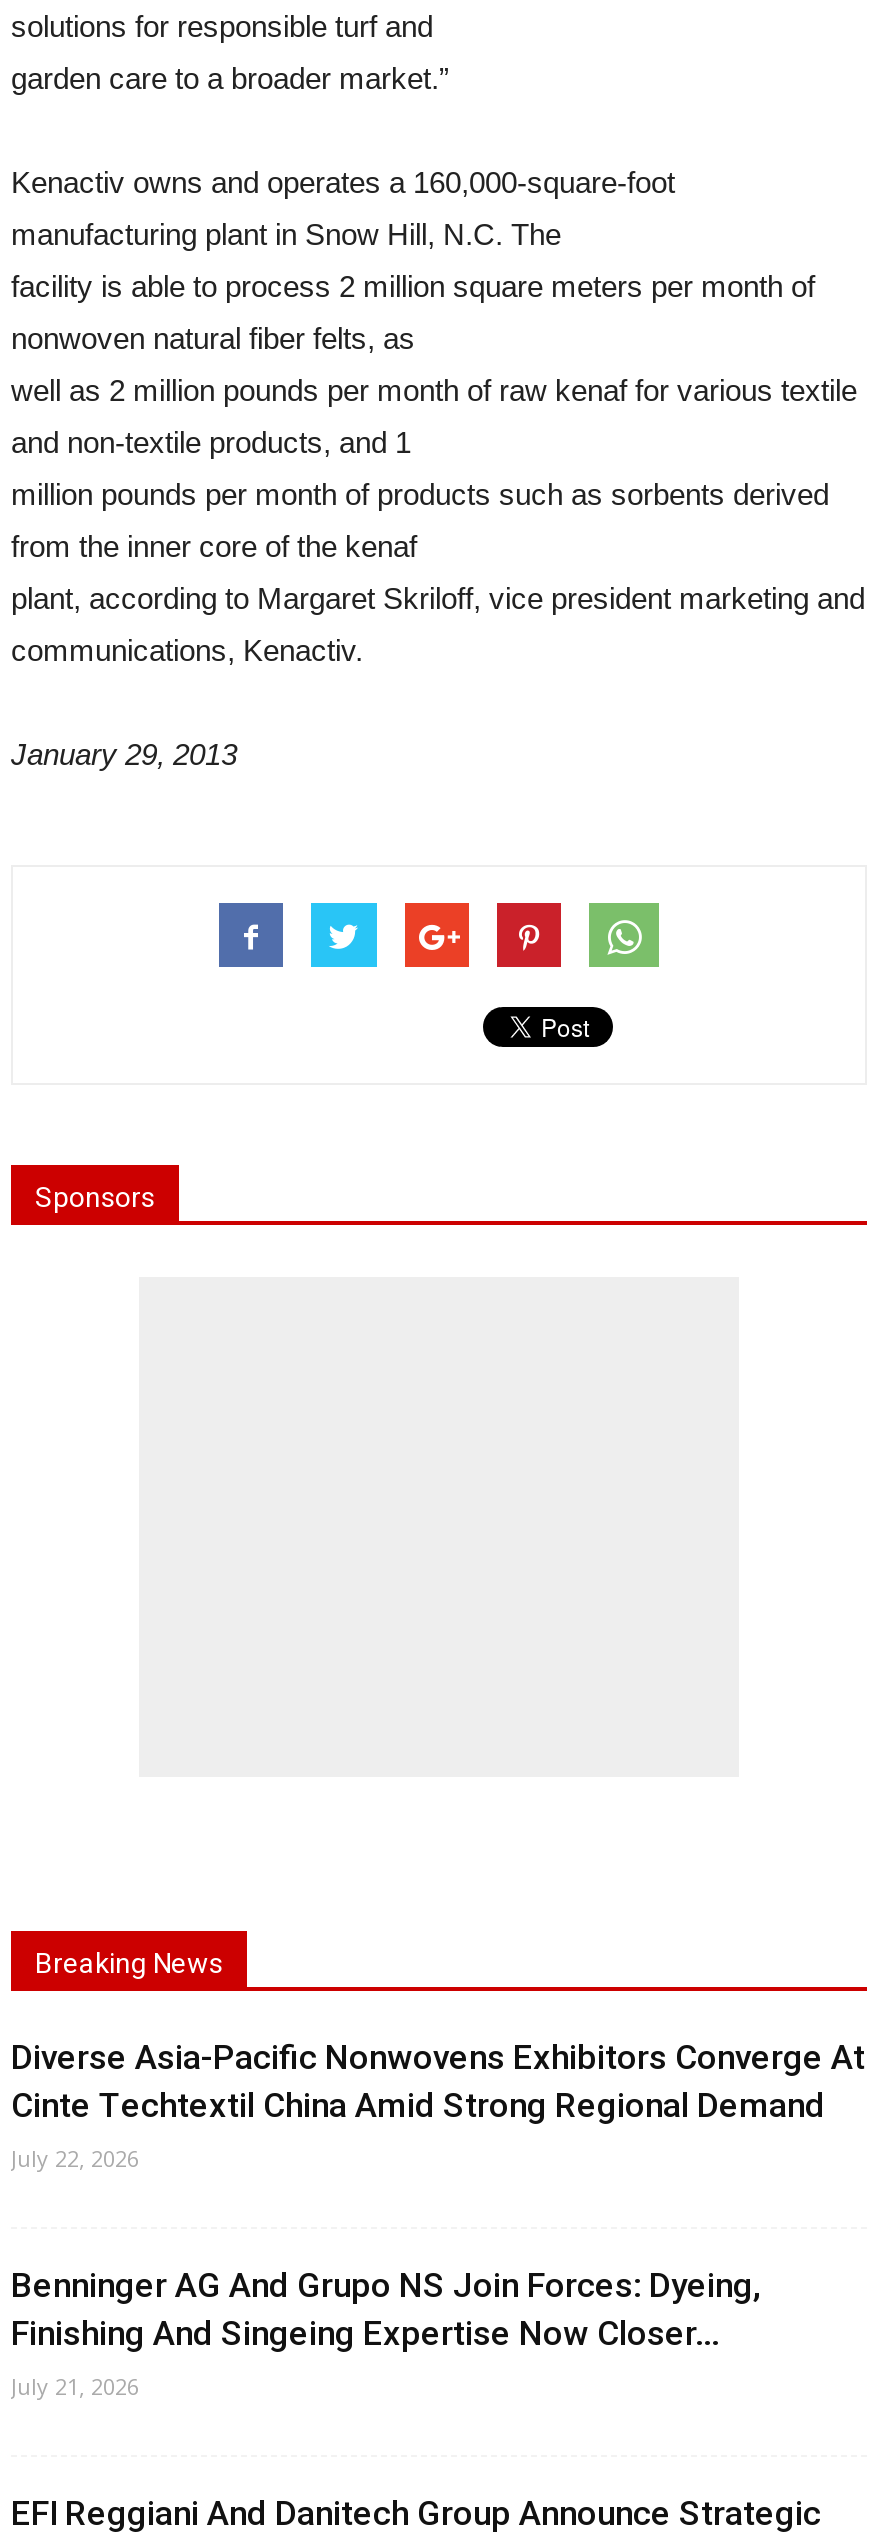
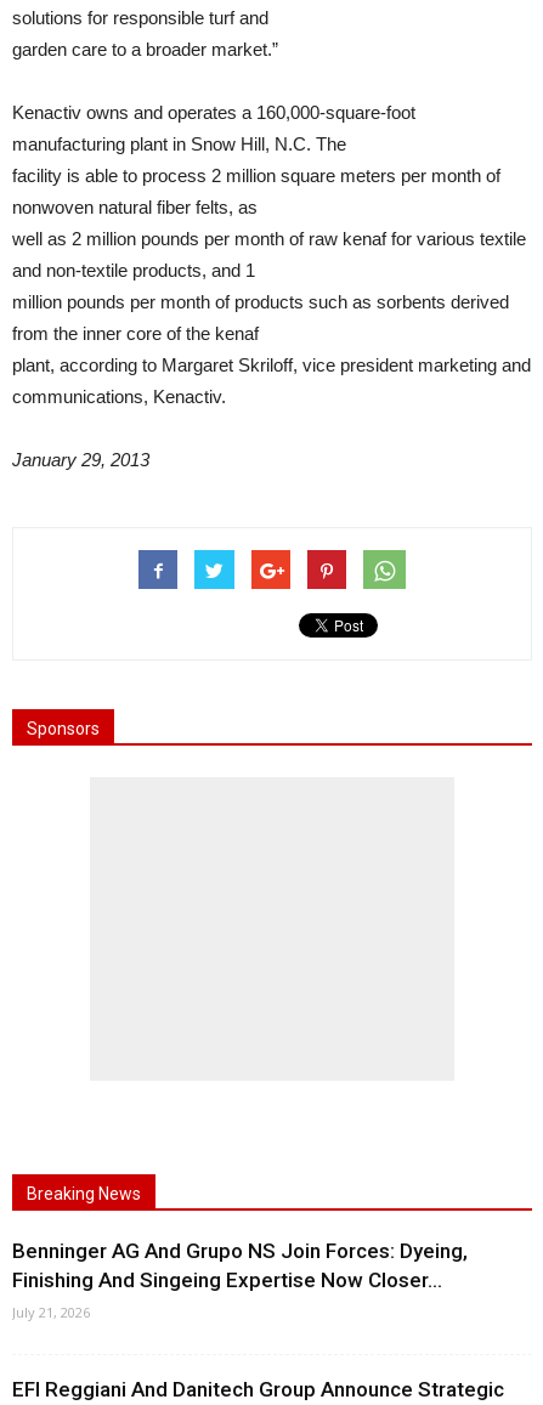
- Diverse Asia-Pacific Nonwovens Exhibitors Converge At
- Cinte Techtextil China Amid Strong Regional Demand
- July 22, 2026
